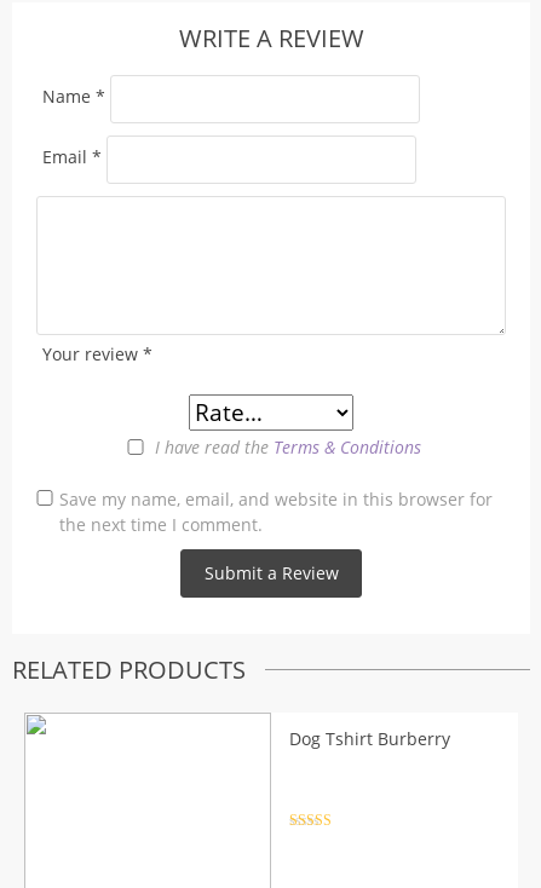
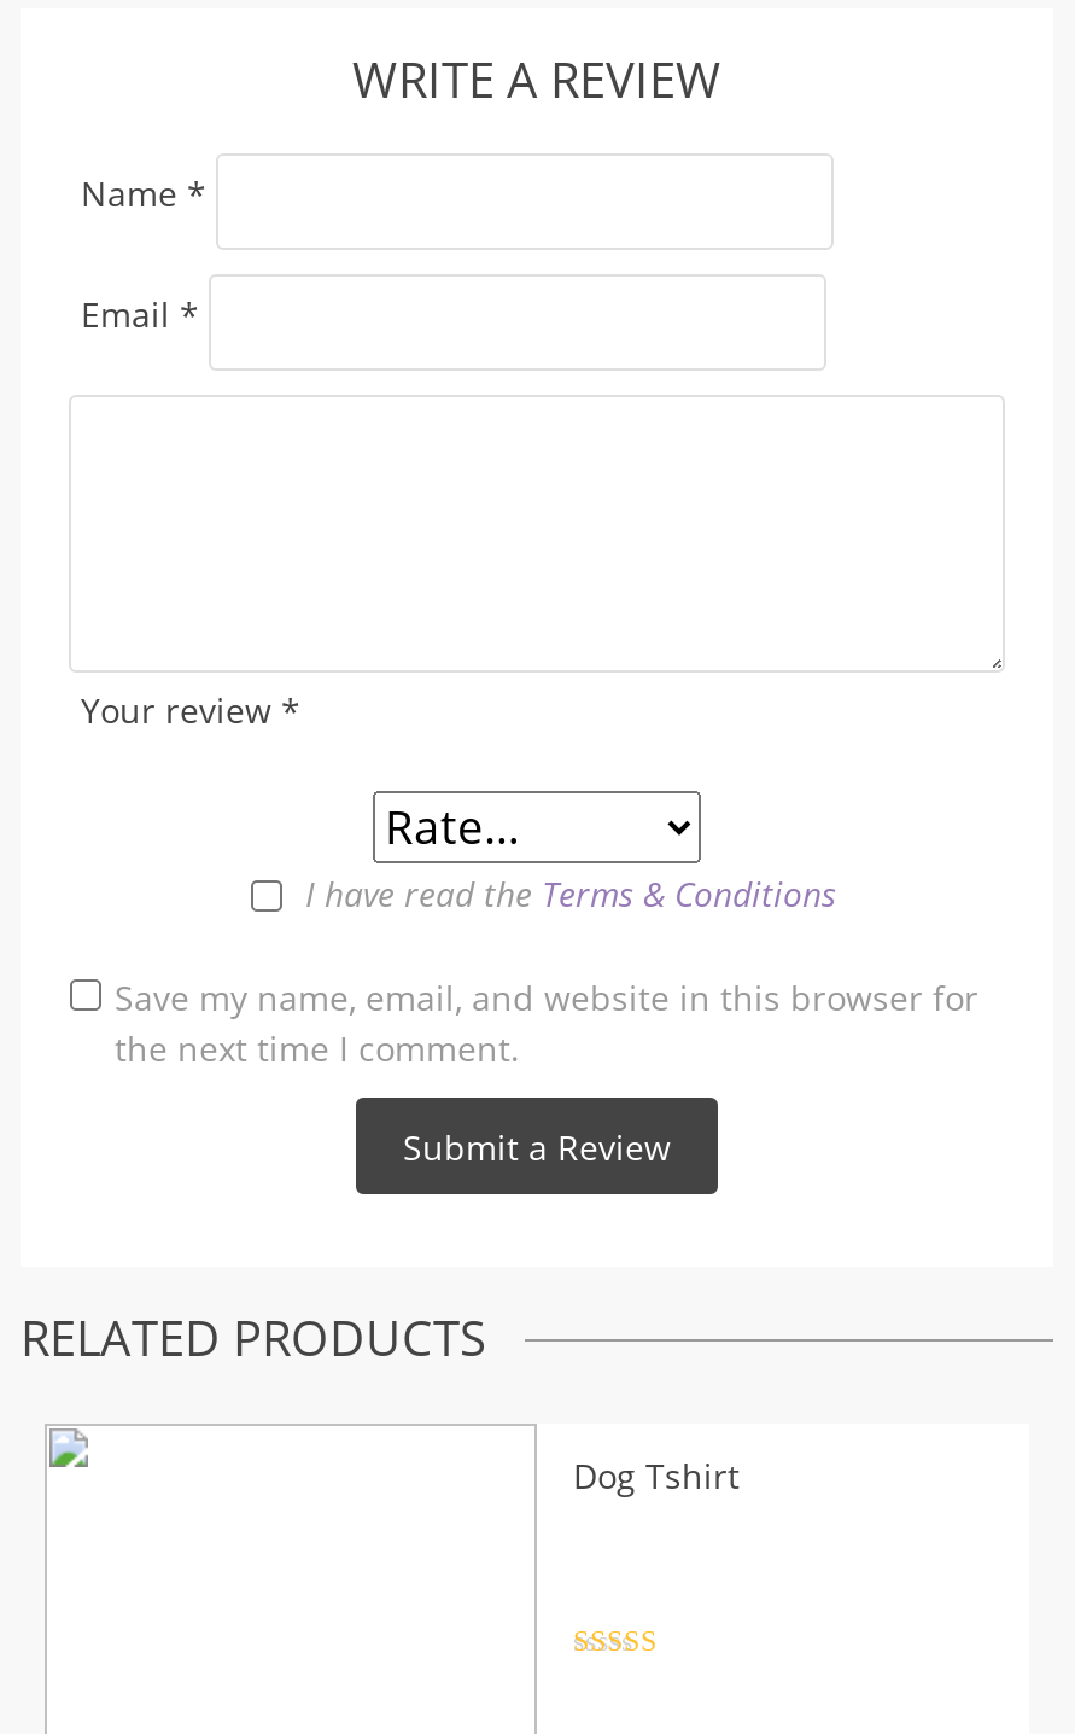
- Dog Tshirt Burberry
+ Dog Tshirt
